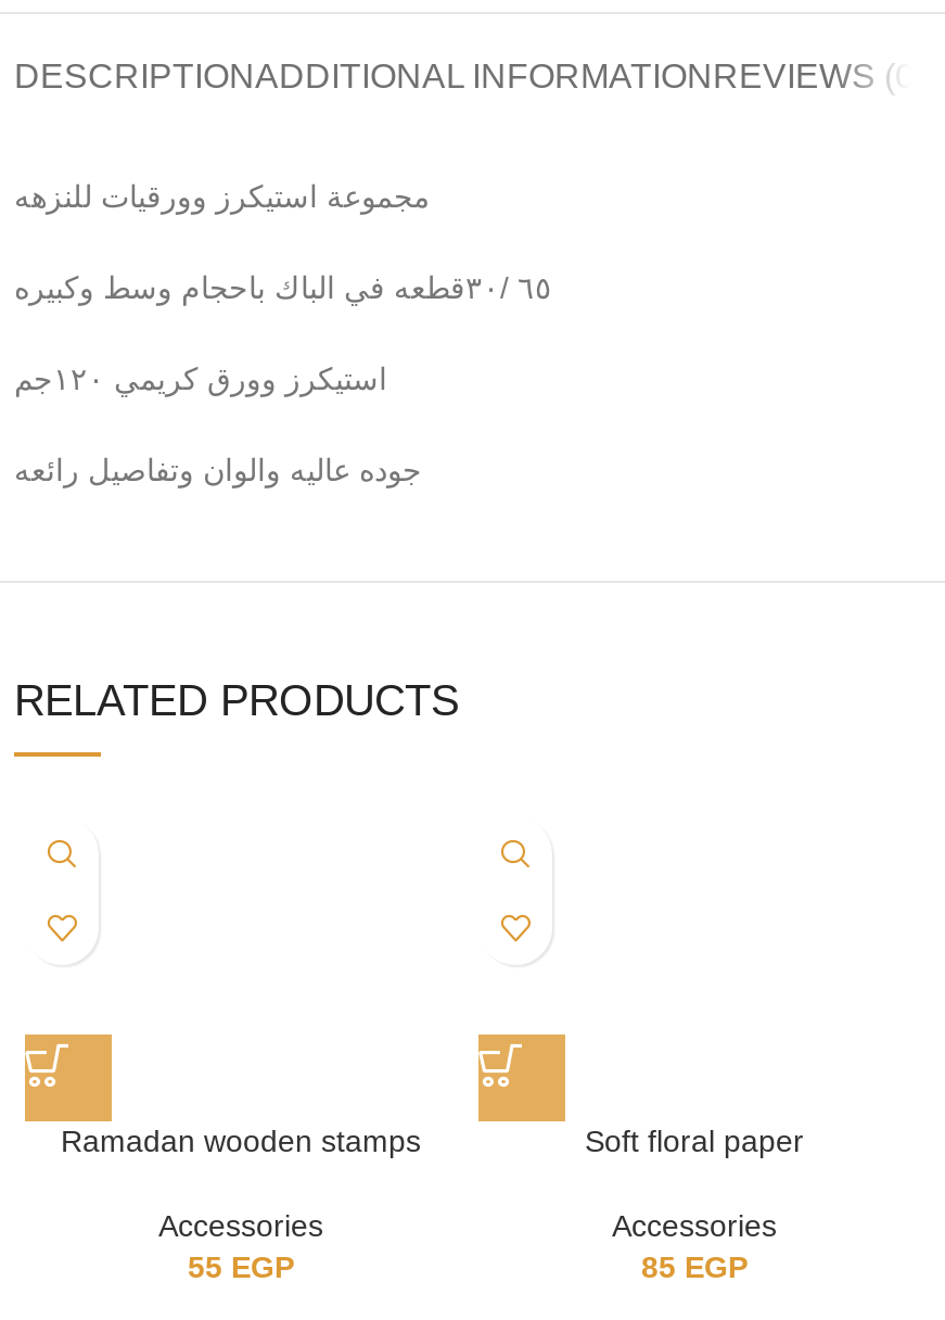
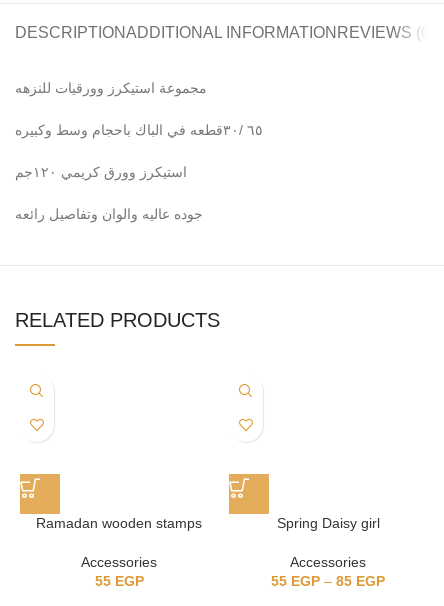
- Soft floral paper
+ Spring Daisy girl

- 85 EGP
+ 55 EGP – 85 EGP
